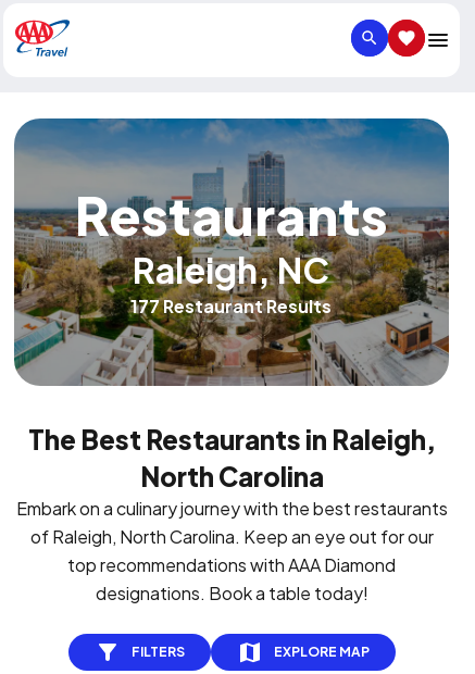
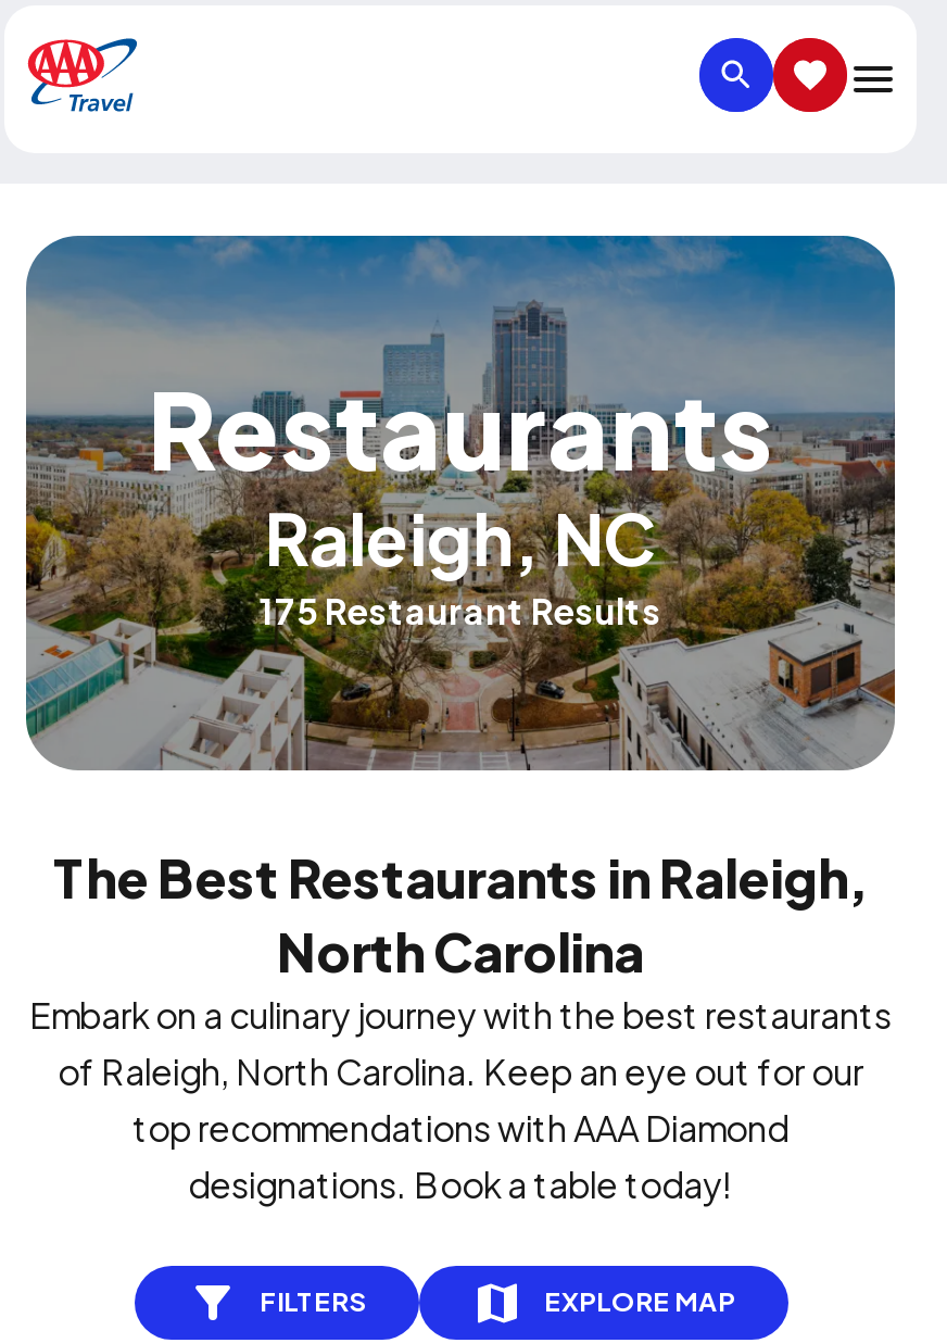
- 177 Restaurant Results
+ 175 Restaurant Results
